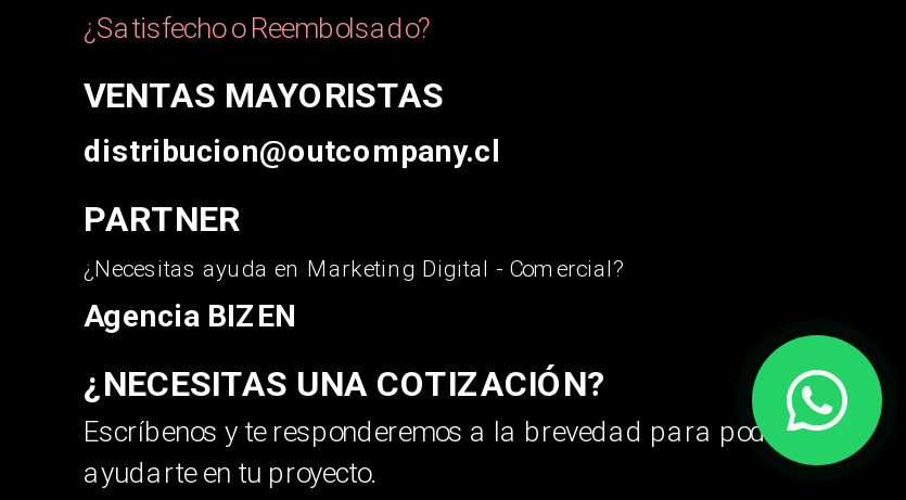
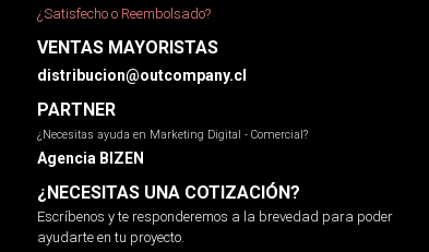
- [image]
